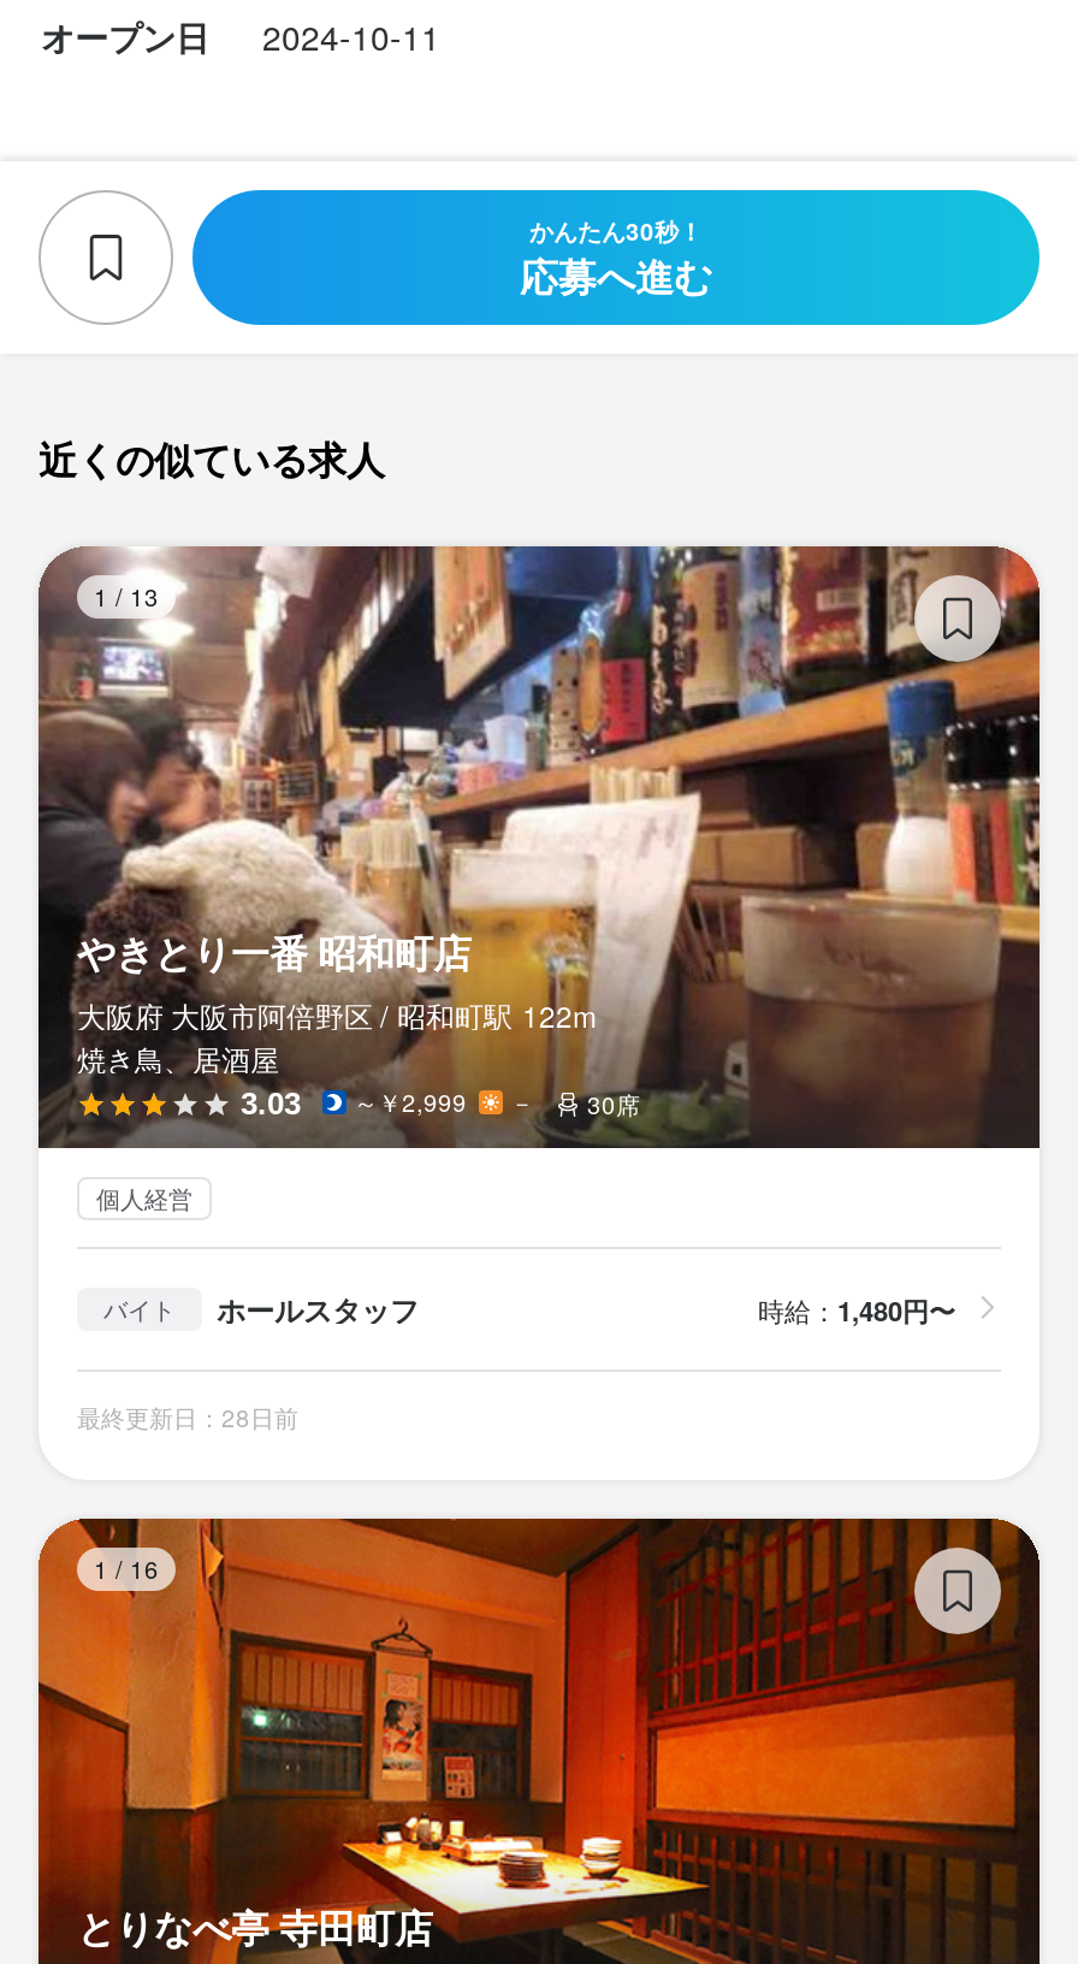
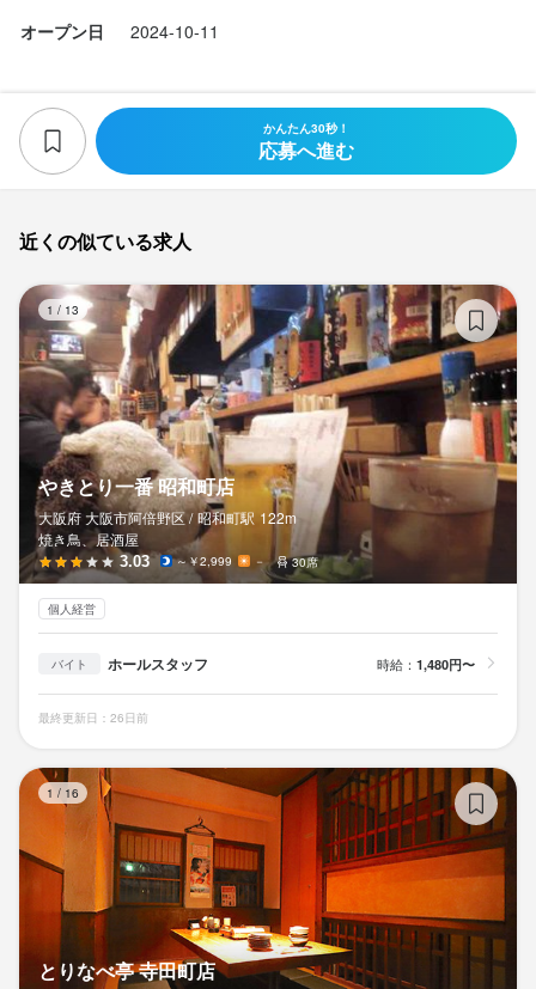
- 最終更新日：28日前
+ 最終更新日：26日前
